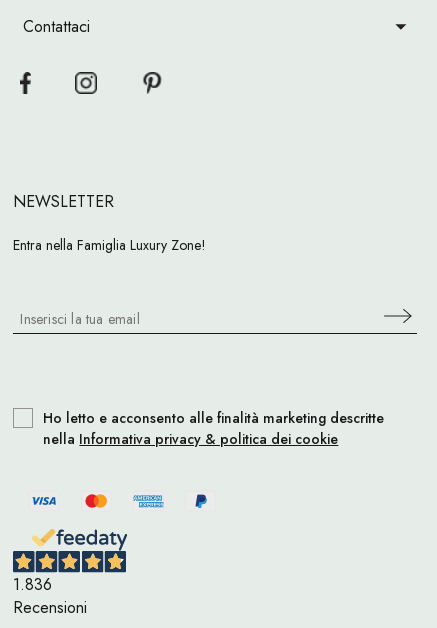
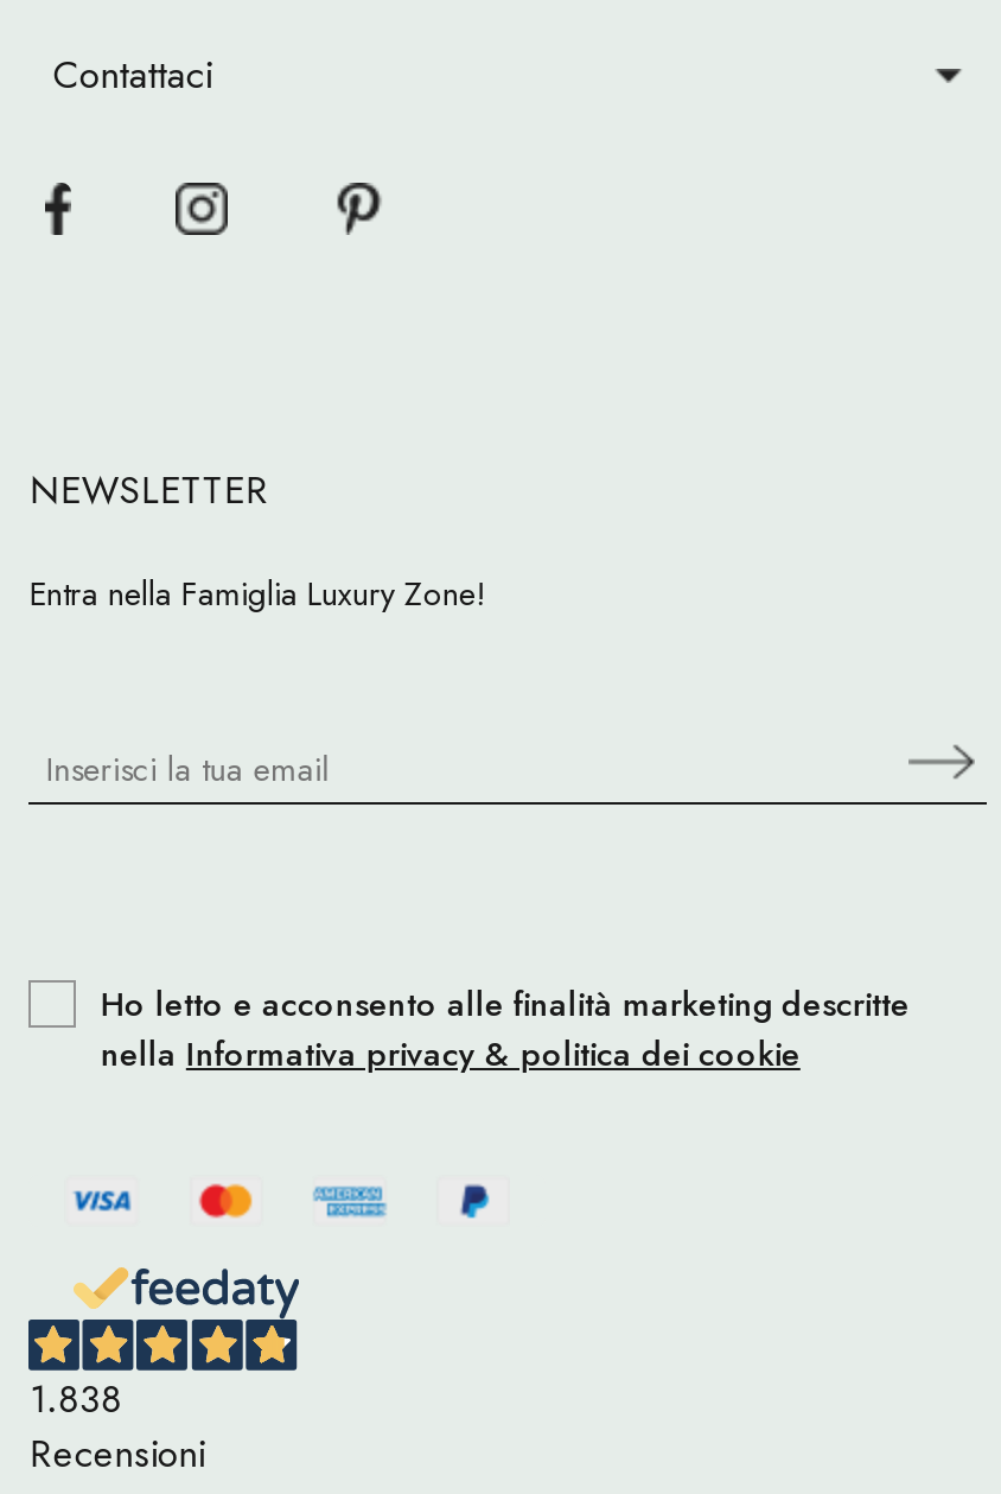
- 1.836
+ 1.838
